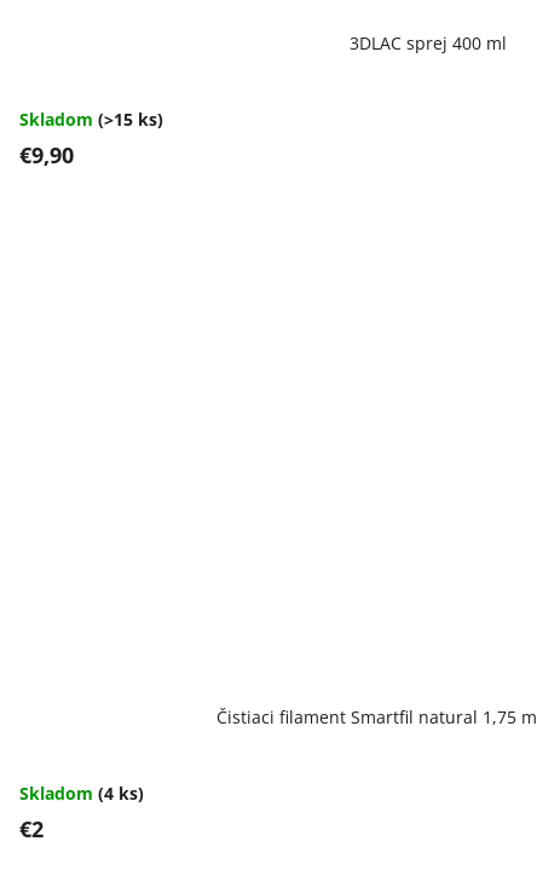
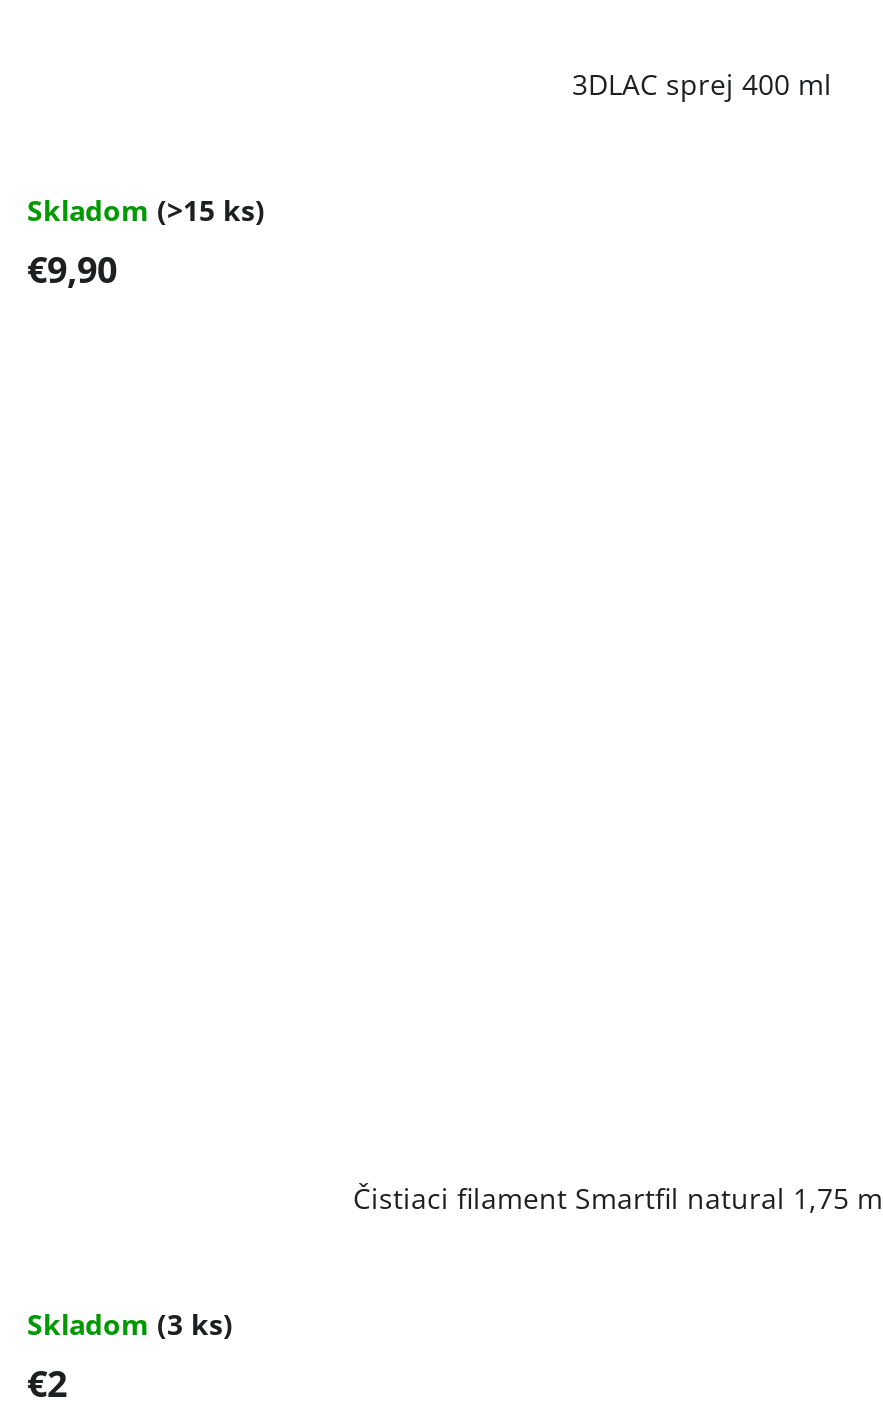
- Skladom (4 ks)
+ Skladom (3 ks)
